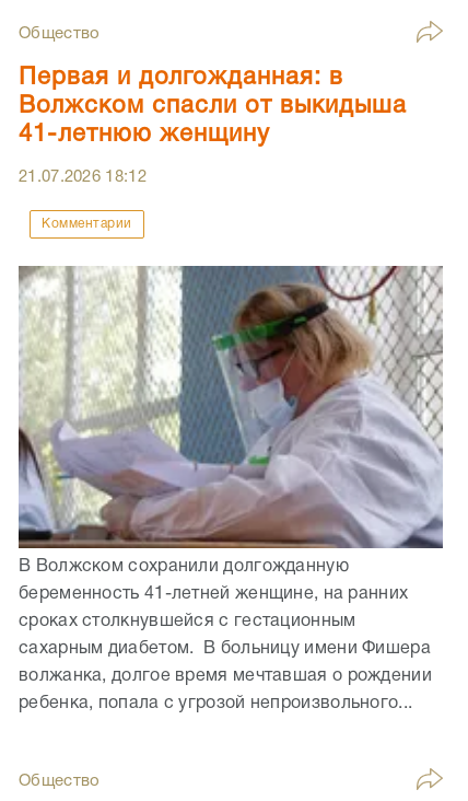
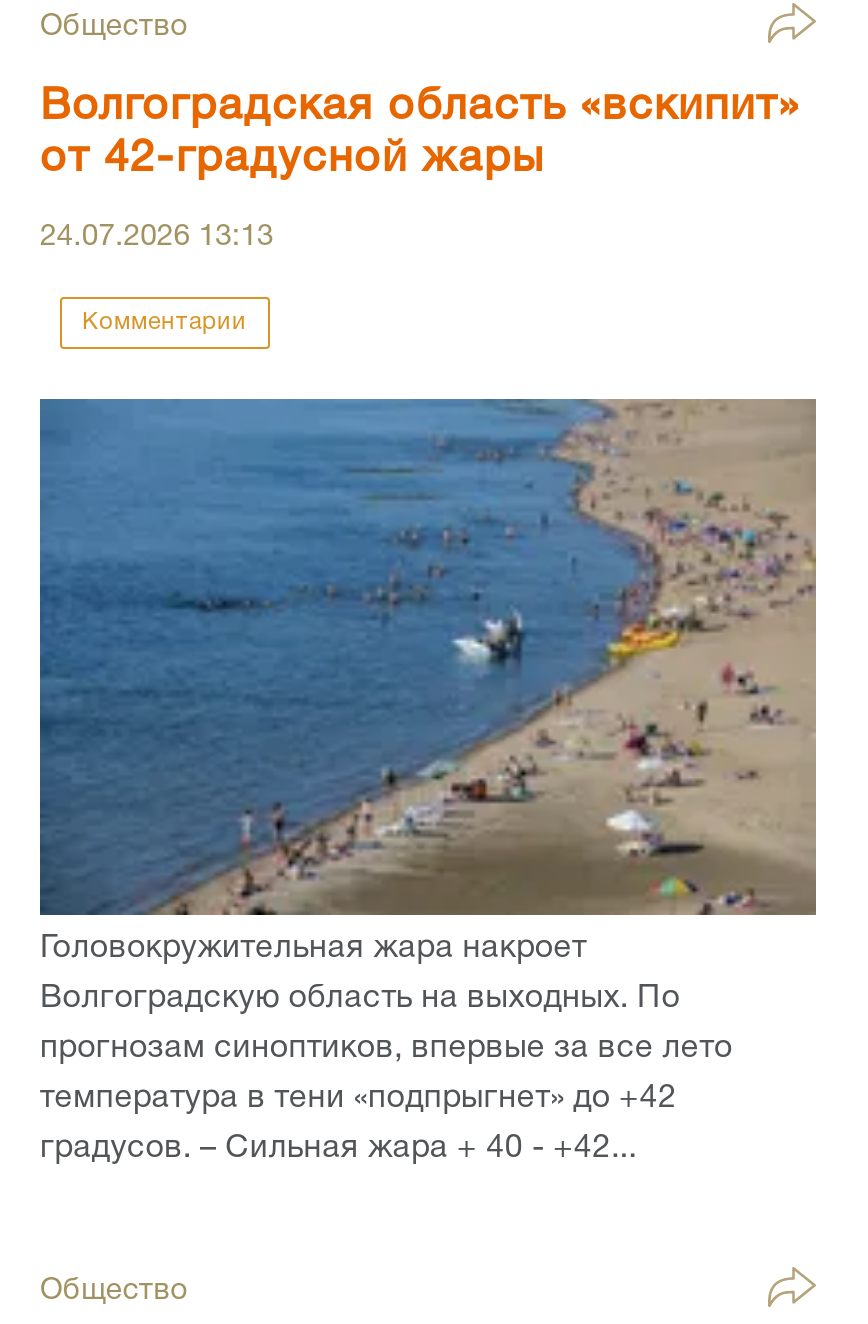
- Первая и долгожданная: в
- Волжском спасли от выкидыша
- 41-летнюю женщину
+ Волгоградская область «вскипит»
+ от 42-градусной жары

- 21.07.2026 18:12
+ 24.07.2026 13:13

- [image]
- В Волжском сохранили долгожданную
- беременность 41-летней женщине, на ранних
- сроках столкнувшейся с гестационным
- сахарным диабетом. В больницу имени Фишера
- волжанка, долгое время мечтавшая о рождении
- ребенка, попала с угрозой непроизвольного...
+ [image]
+ Головокружительная жара накроет
+ Волгоградскую область на выходных. По
+ прогнозам синоптиков, впервые за все лето
+ температура в тени «подпрыгнет» до +42
+ градусов. – Сильная жара + 40 - +42...
